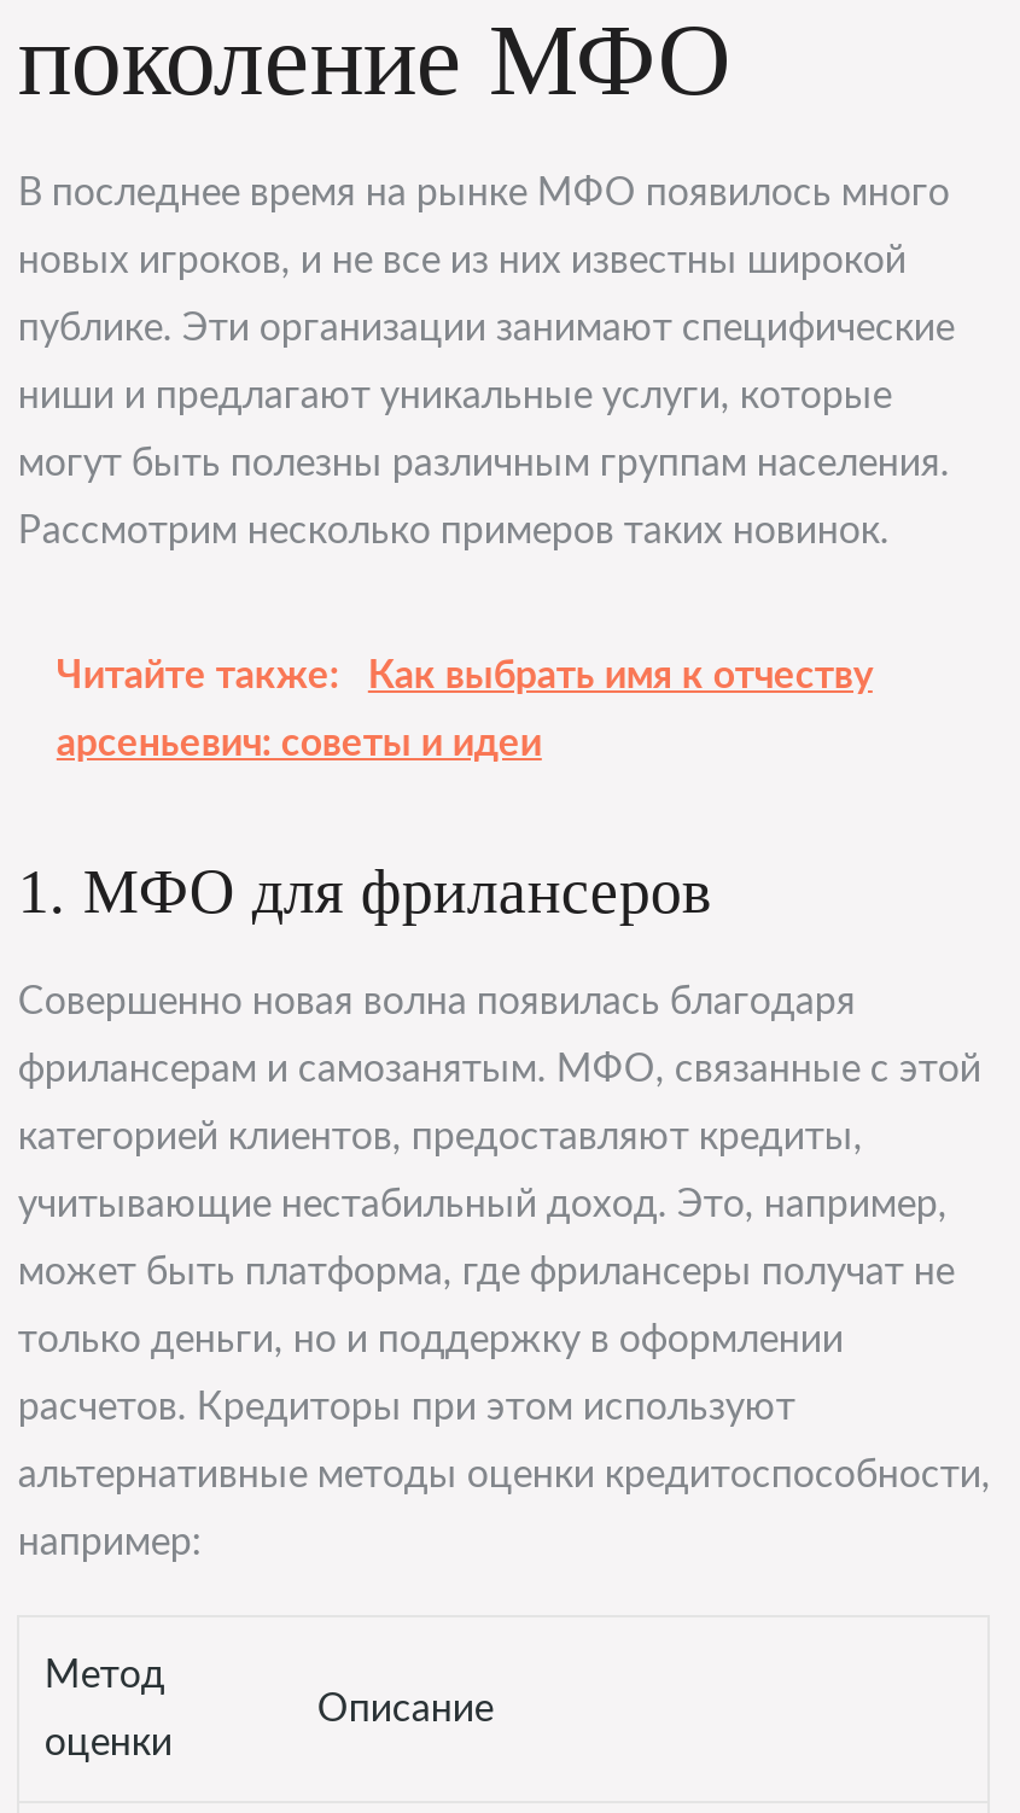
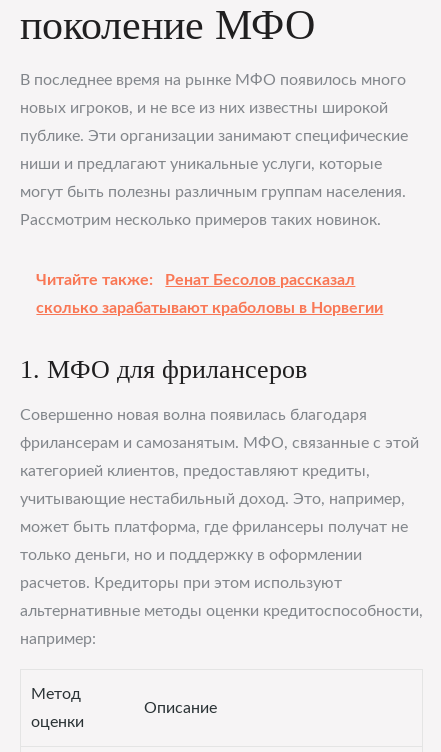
- Читайте также: Как выбрать имя к отчеству
+ Читайте также: Ренат Бесолов рассказал

- арсеньевич: советы и идеи
+ сколько зарабатывают краболовы в Норвегии
